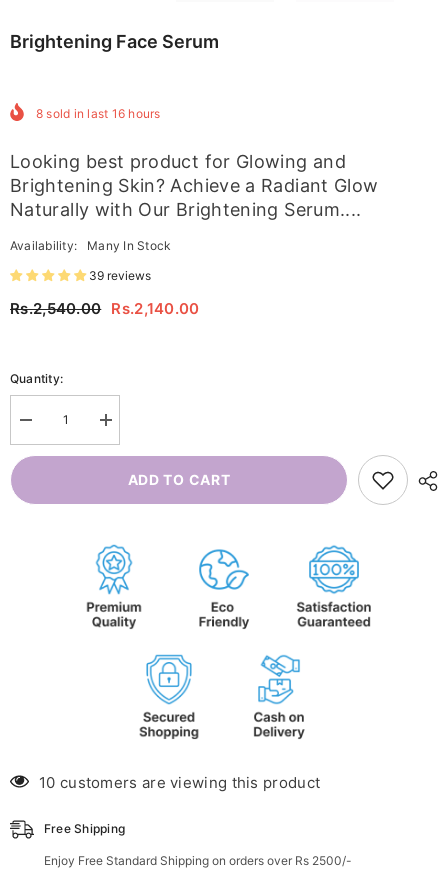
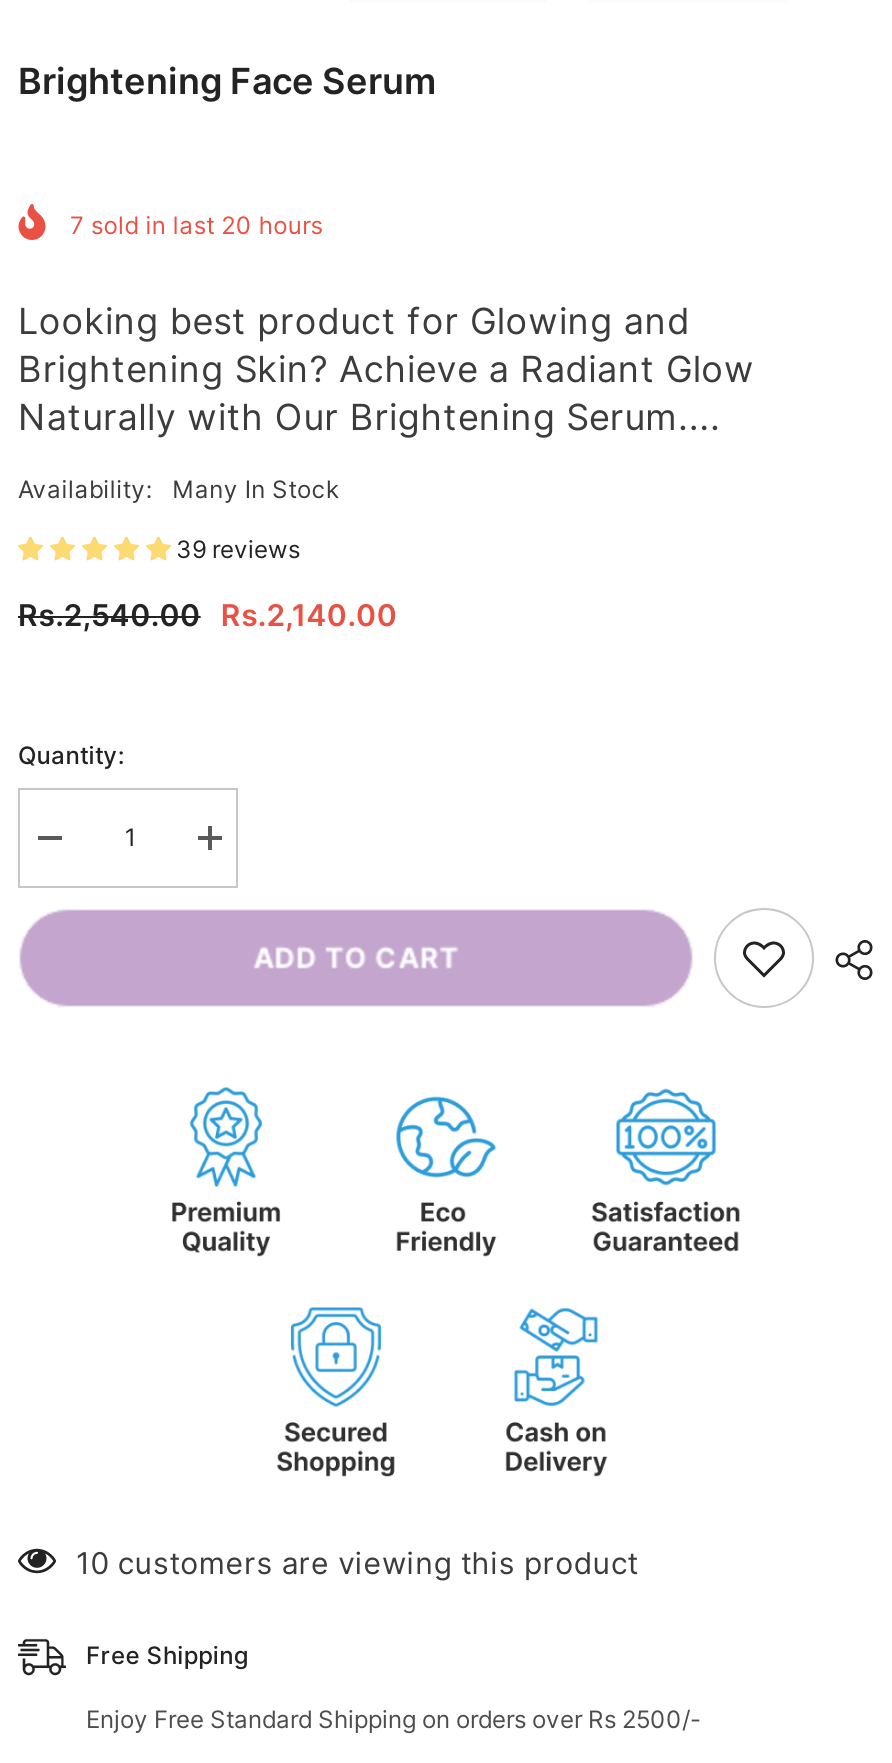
- 8 sold in last 16 hours
+ 7 sold in last 20 hours
